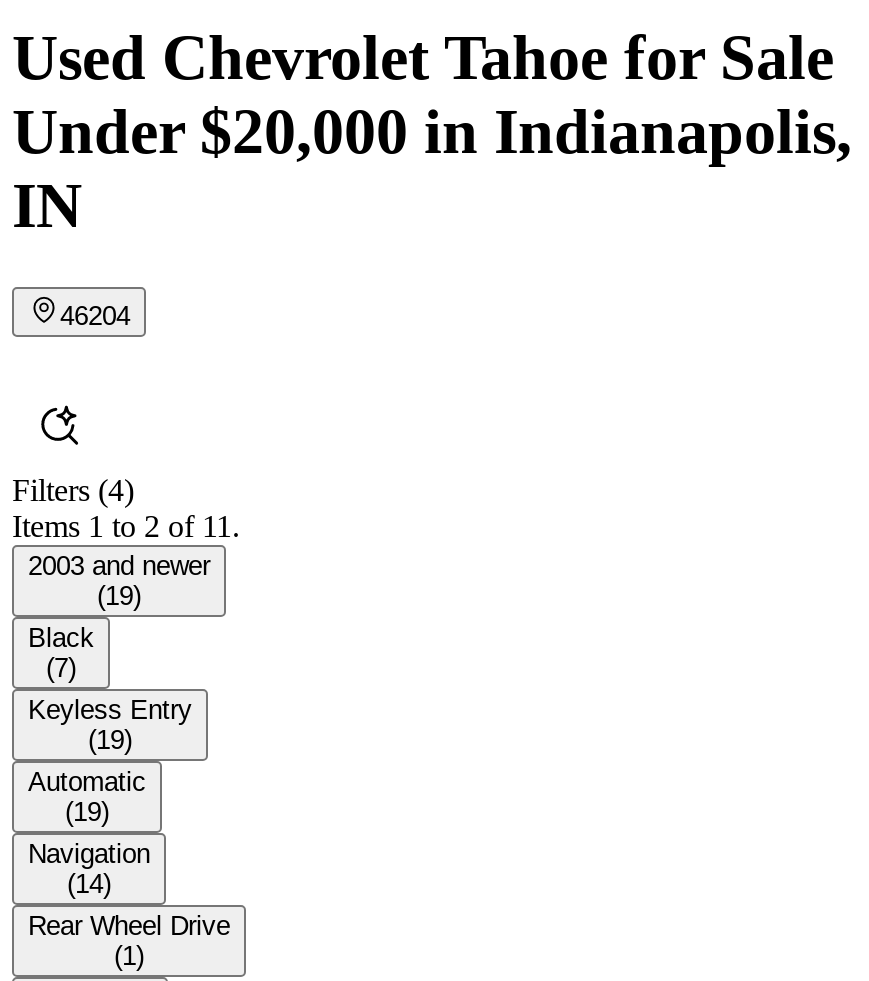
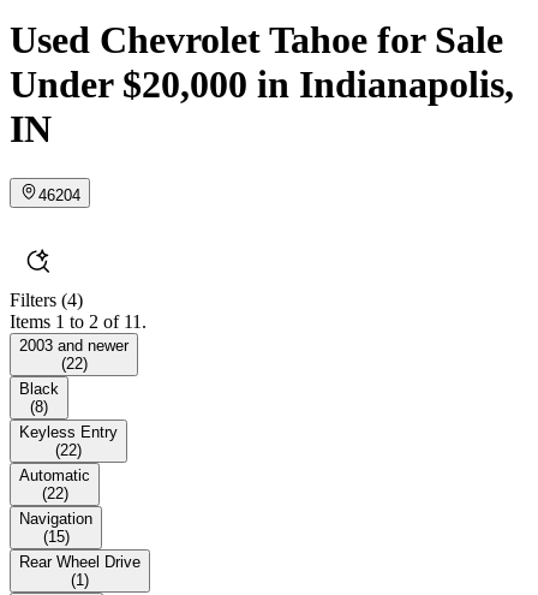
- (19)
+ (22)

- (7)
+ (8)

- (19)
+ (22)

- (19)
+ (22)

- (14)
+ (15)
